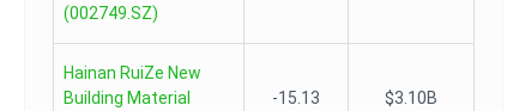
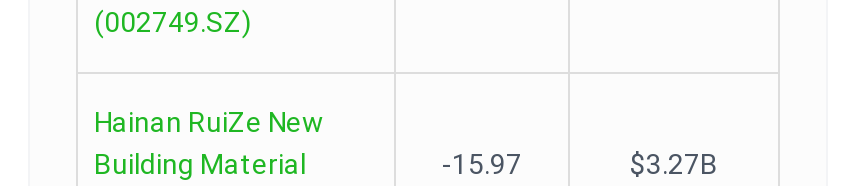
- -15.13
- $3.10B
+ -15.97
+ $3.27B
